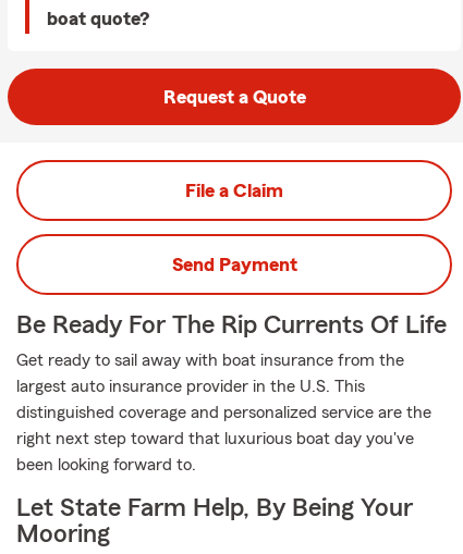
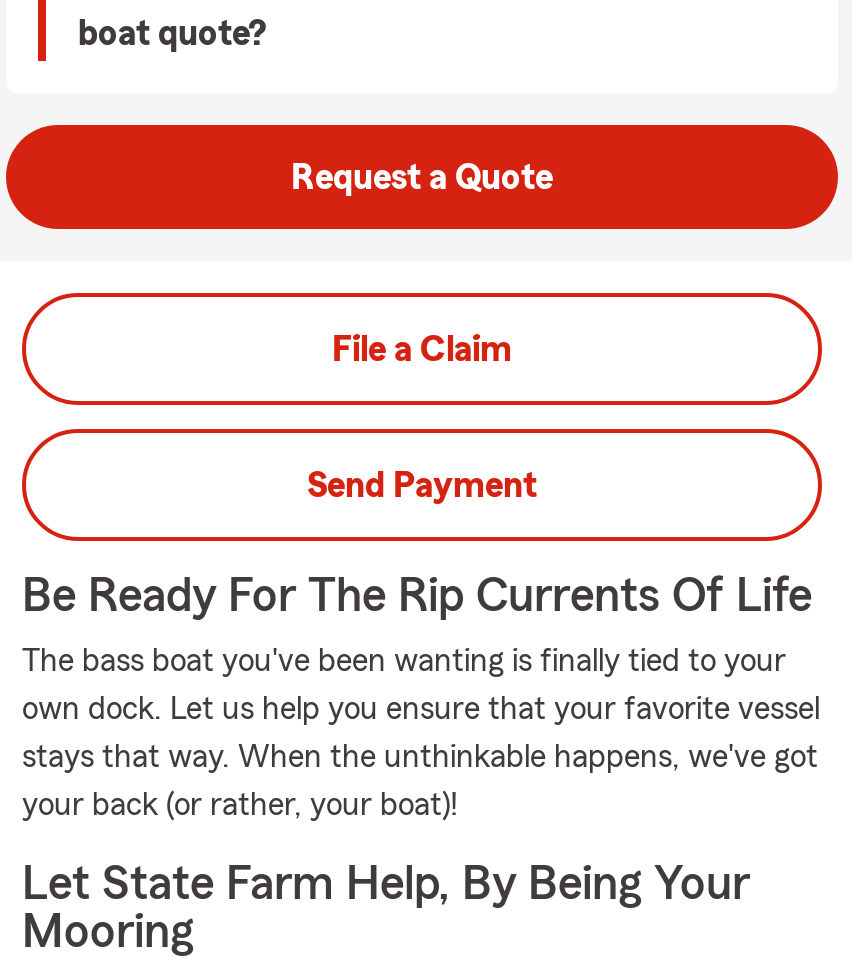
- Get ready to sail away with boat insurance from the
- largest auto insurance provider in the U.S. This
- distinguished coverage and personalized service are the
- right next step toward that luxurious boat day you've
- been looking forward to.
+ The bass boat you've been wanting is finally tied to your
+ own dock. Let us help you ensure that your favorite vessel
+ stays that way. When the unthinkable happens, we've got
+ your back (or rather, your boat)!
